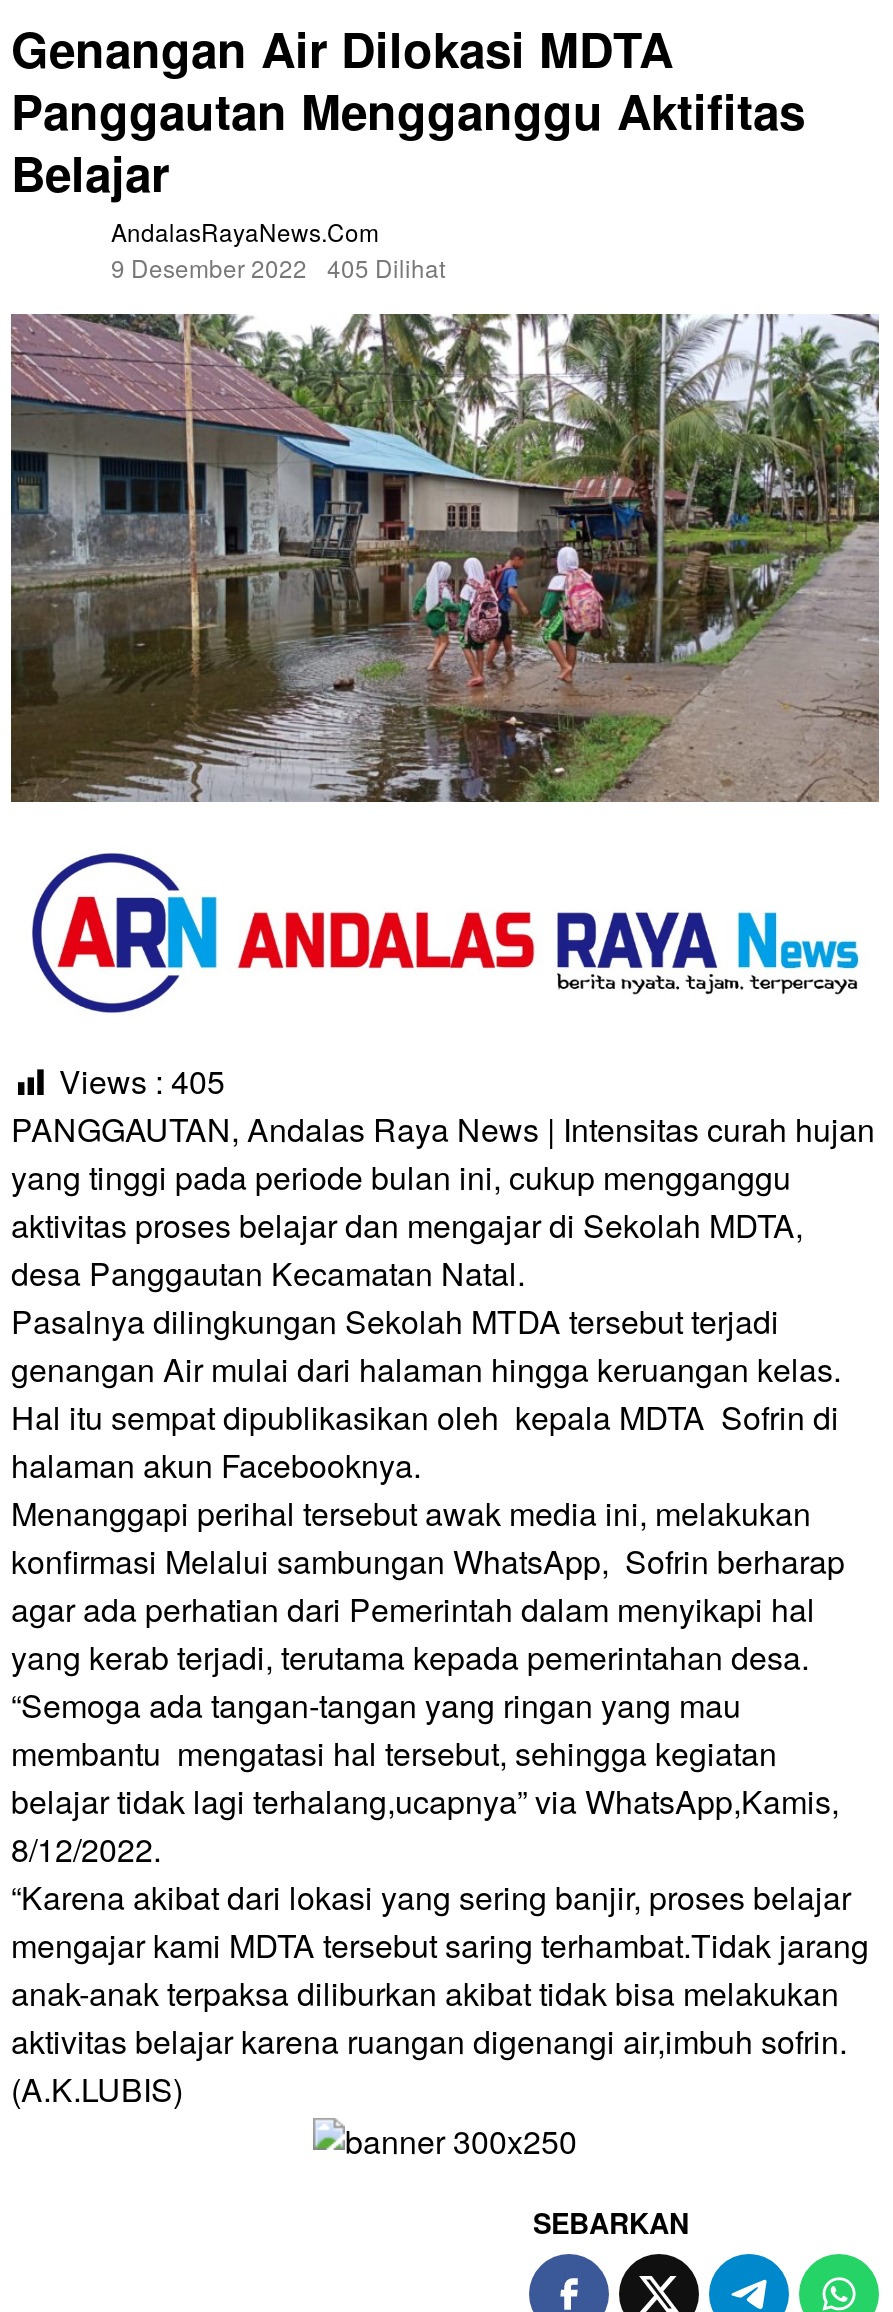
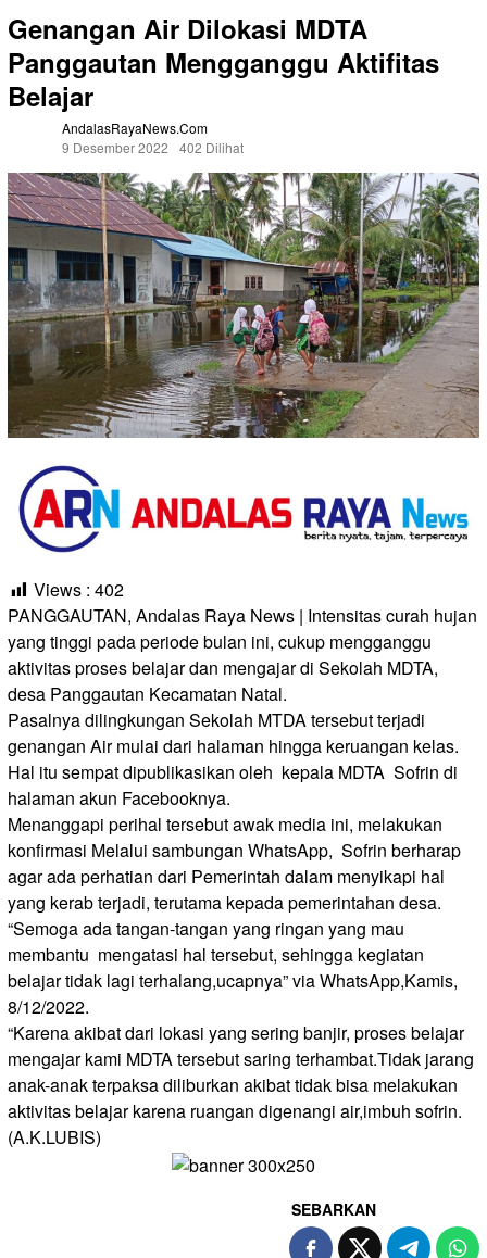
- 9 Desember 2022 405 Dilihat
+ 9 Desember 2022 402 Dilihat

- Views : 405
+ Views : 402
